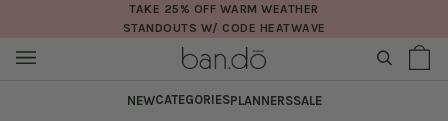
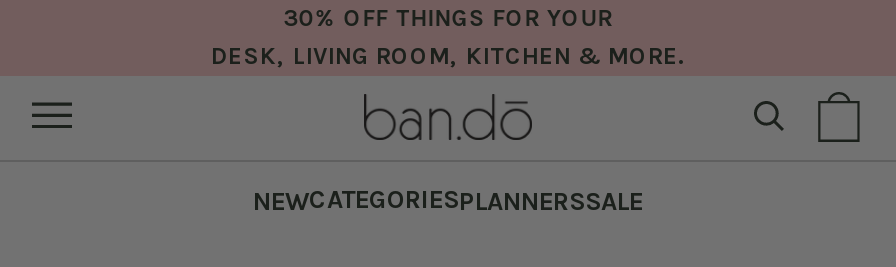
- TAKE 25% OFF WARM WEATHER
- STANDOUTS W/ CODE HEATWAVE
+ 30% OFF THINGS FOR YOUR
+ DESK, LIVING ROOM, KITCHEN & MORE.
